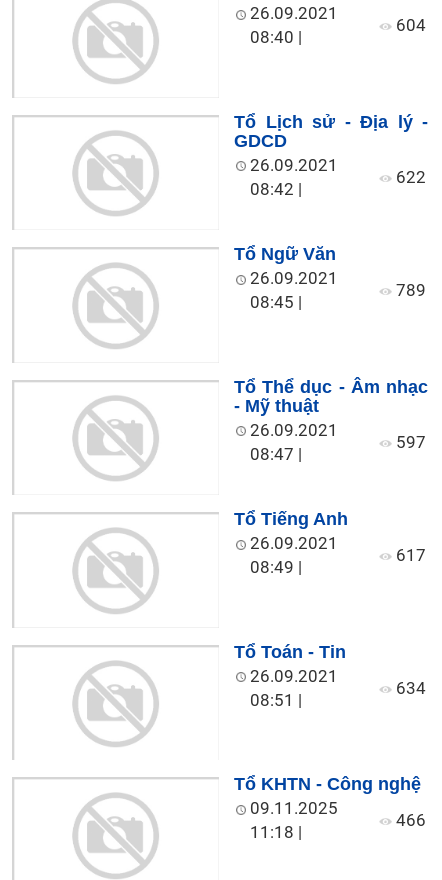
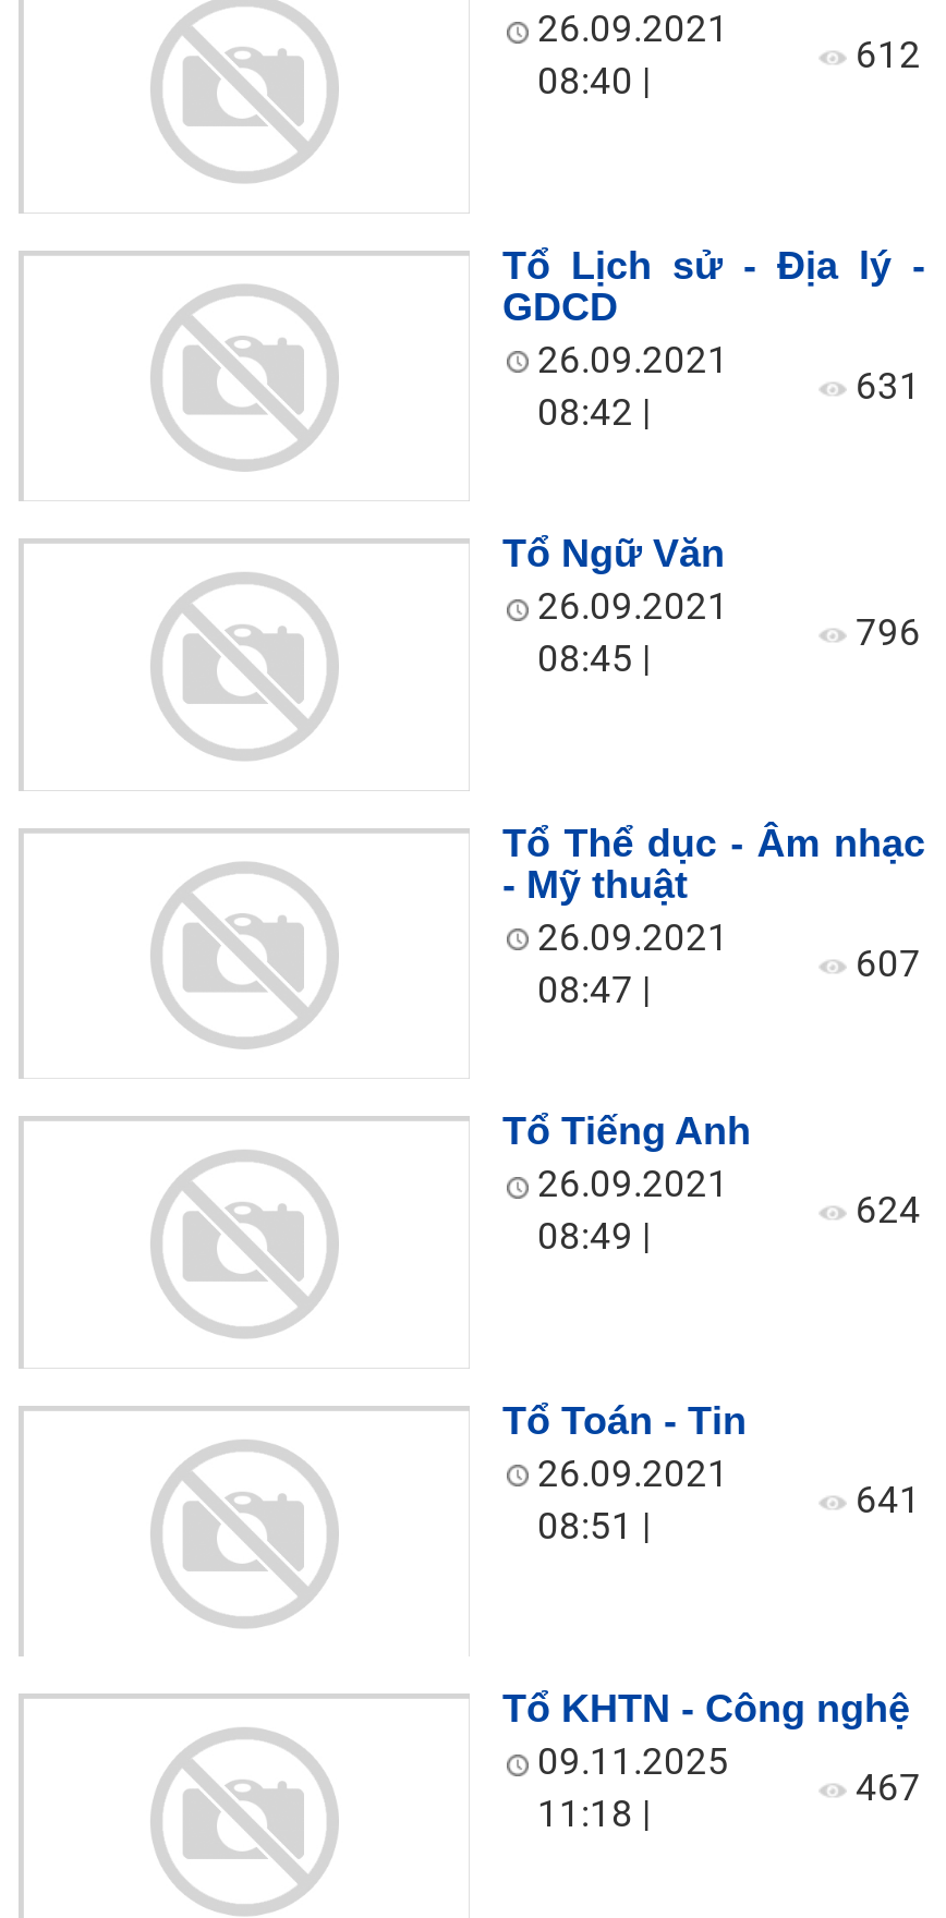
- 604
+ 612

- 622
+ 631

- 789
+ 796

- 597
+ 607

- 617
+ 624

- 634
+ 641

- 466
+ 467
